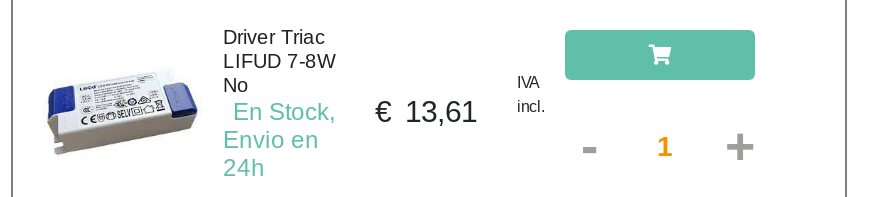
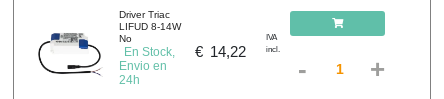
- LIFUD 7-8W
+ LIFUD 8-14W

- [image]
- En Stock, € 13,61
+ [image]
+ En Stock, € 14,22
